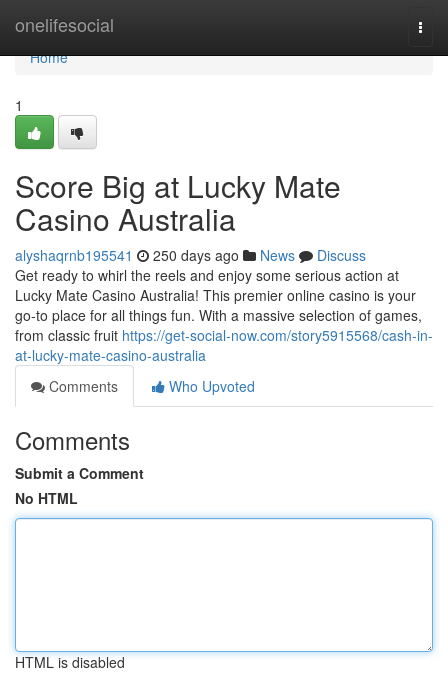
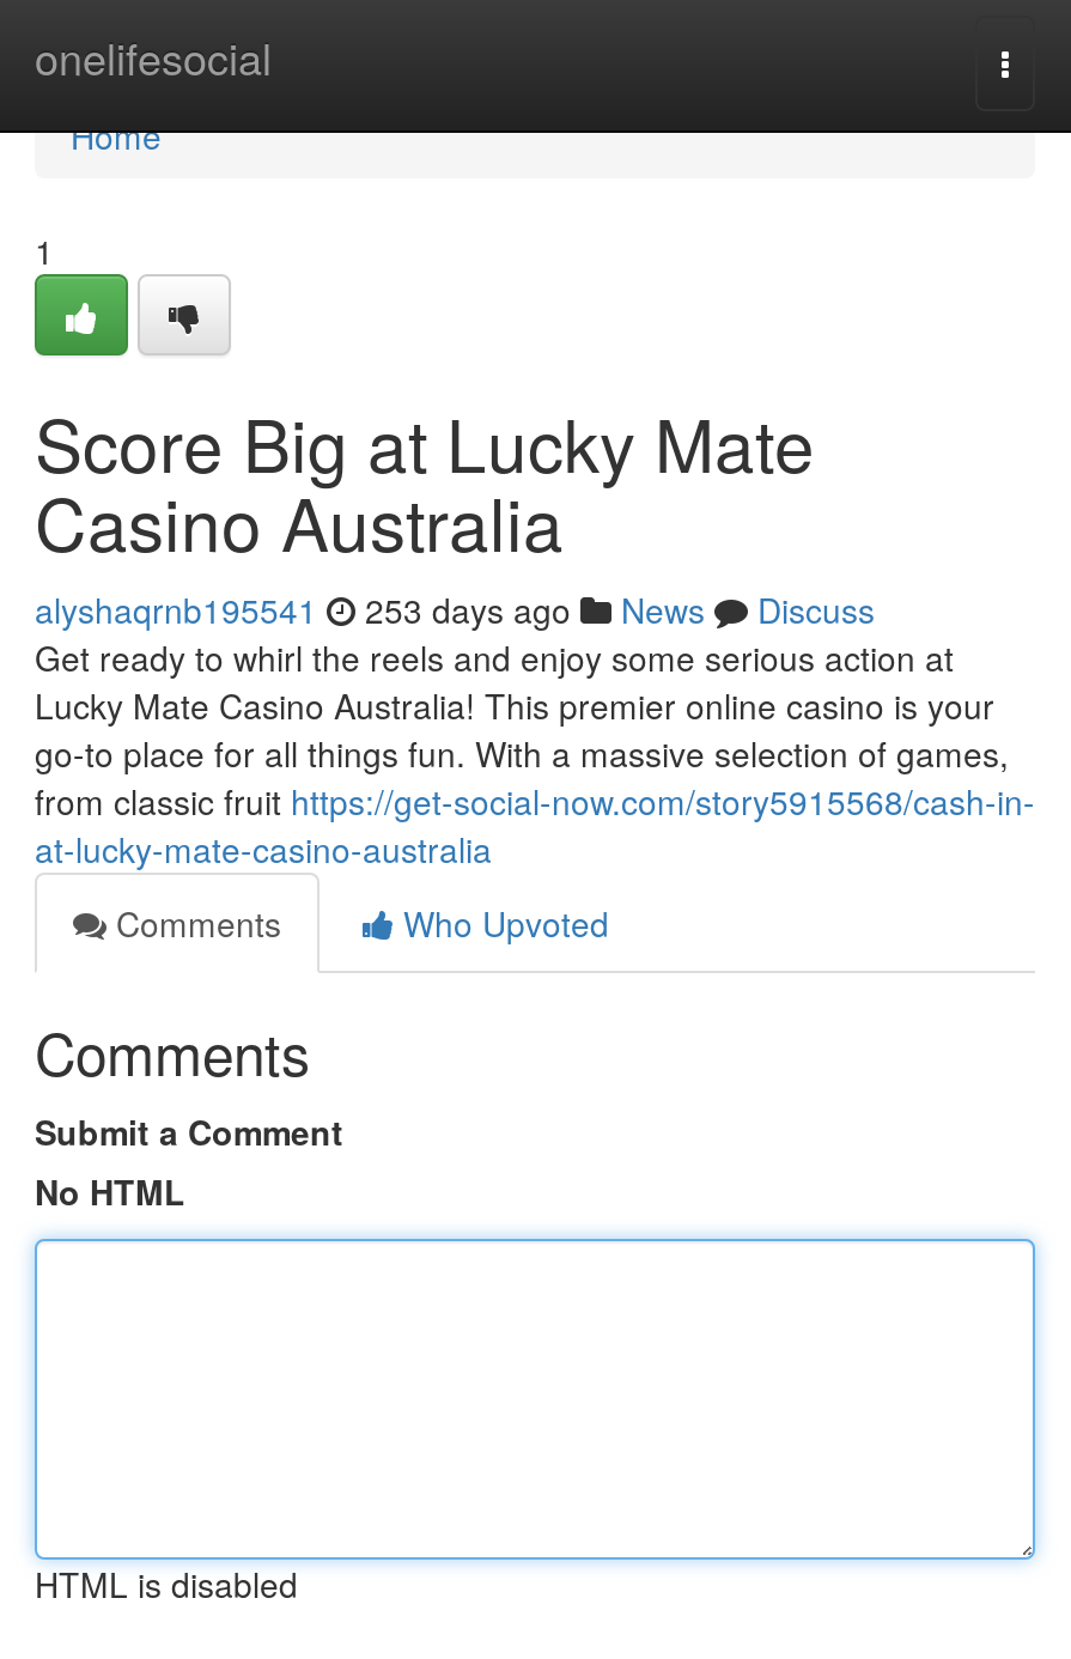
- alyshaqrnb195541 250 days ago News Discuss
+ alyshaqrnb195541 253 days ago News Discuss
